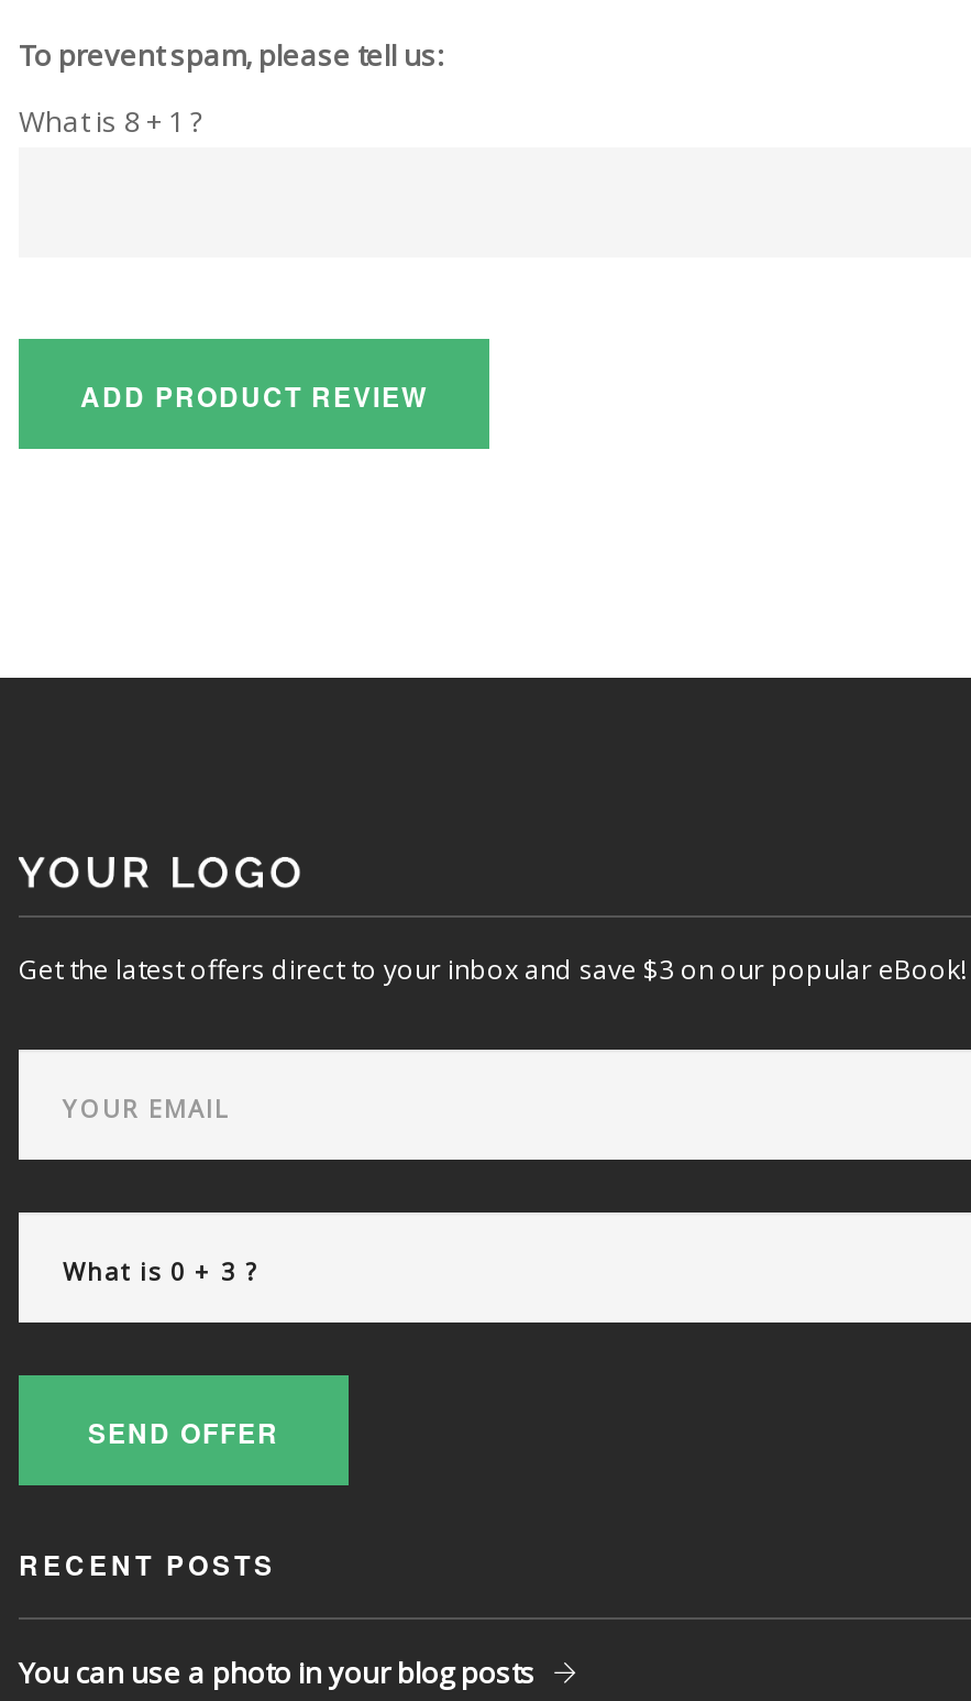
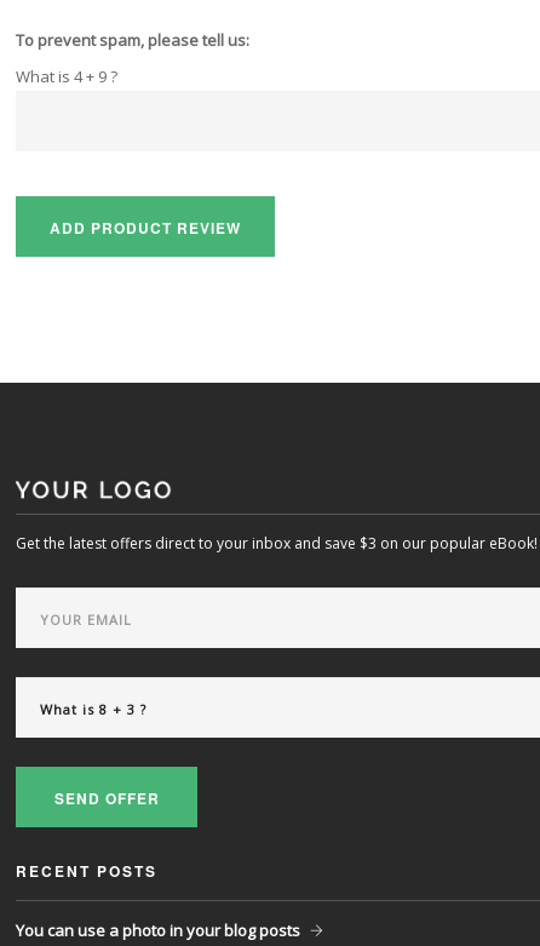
- What is 8 + 1 ?
+ What is 4 + 9 ?
